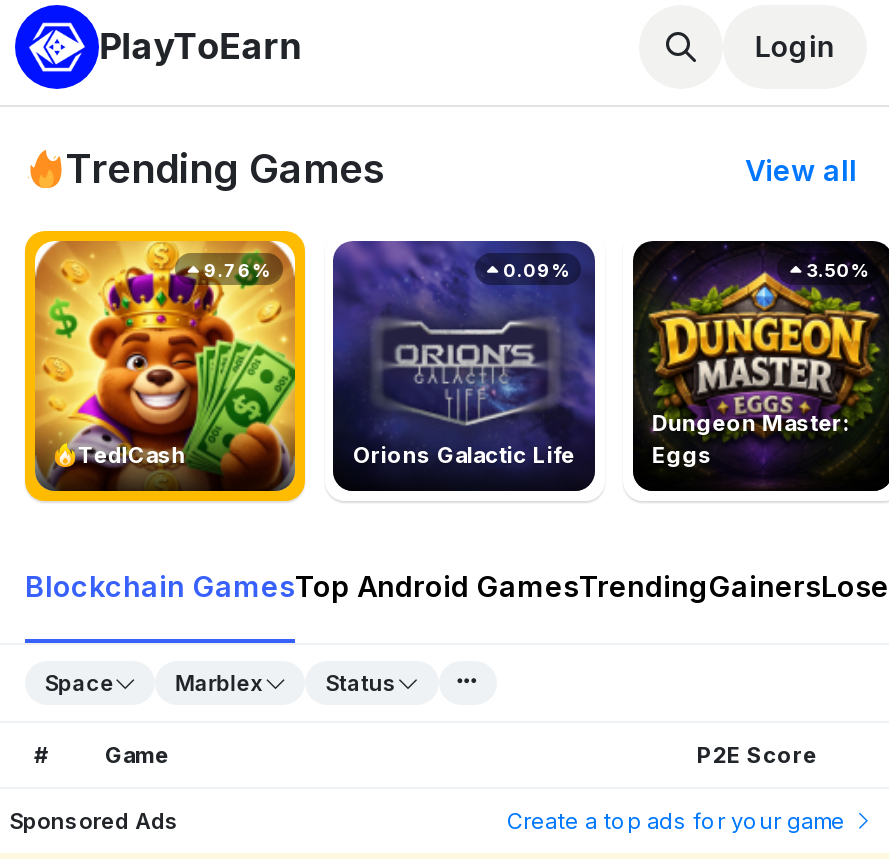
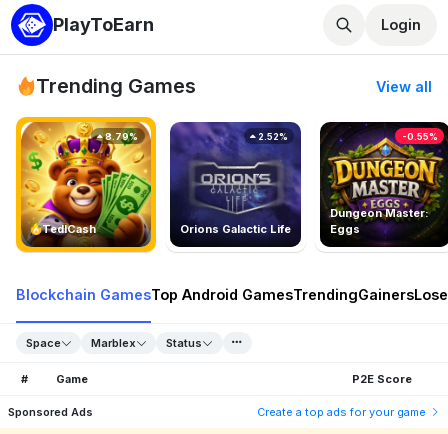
- 9.76%
+ 8.79%

- 0.09%
+ 2.52%

- 3.50%
+ -0.55%
